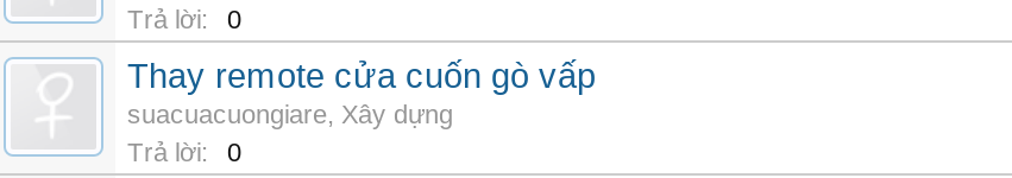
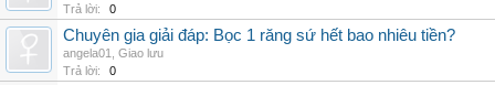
- Thay remote cửa cuốn gò vấp
- suacuacuongiare, Xây dựng
+ Chuyên gia giải đáp: Bọc 1 răng sứ hết bao nhiêu tiền?
+ angela01, Giao lưu
